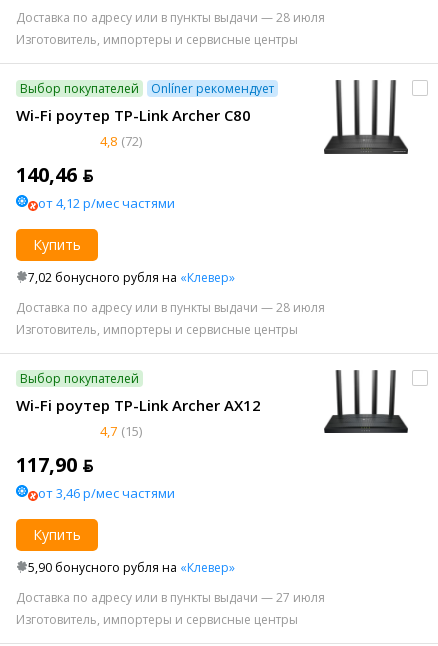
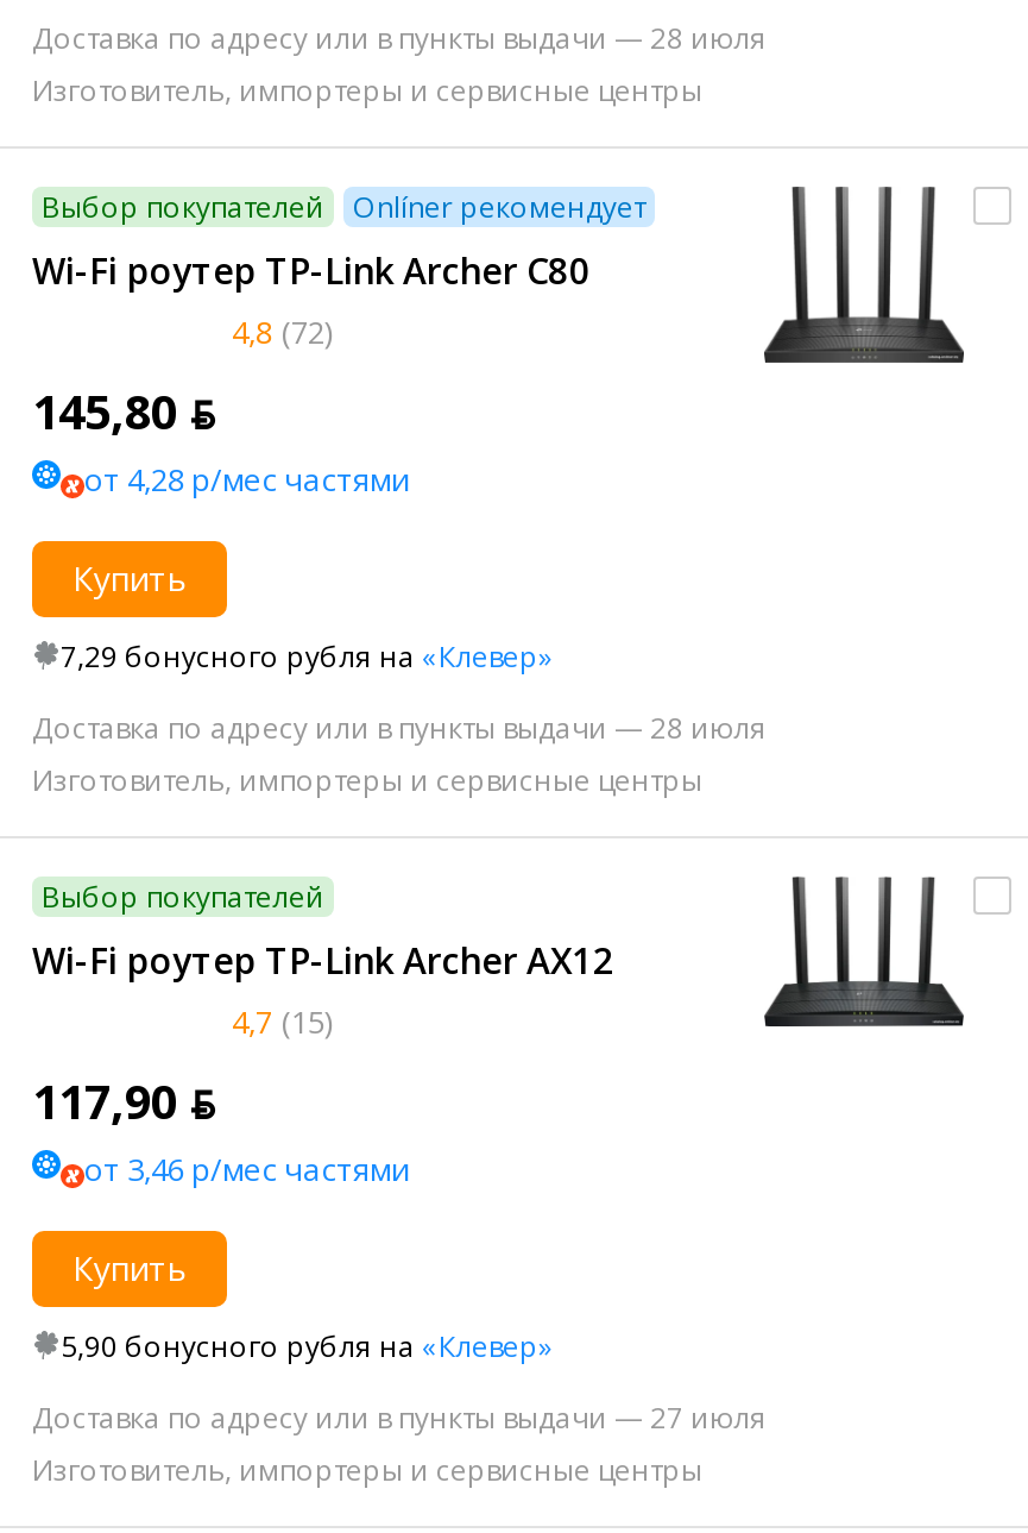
- 140,46 ƃ
+ 145,80 ƃ

- от 4,12 р/мес частями
+ от 4,28 р/мес частями

- 7,02 бонусного рубля на «Клевер»
+ 7,29 бонусного рубля на «Клевер»
